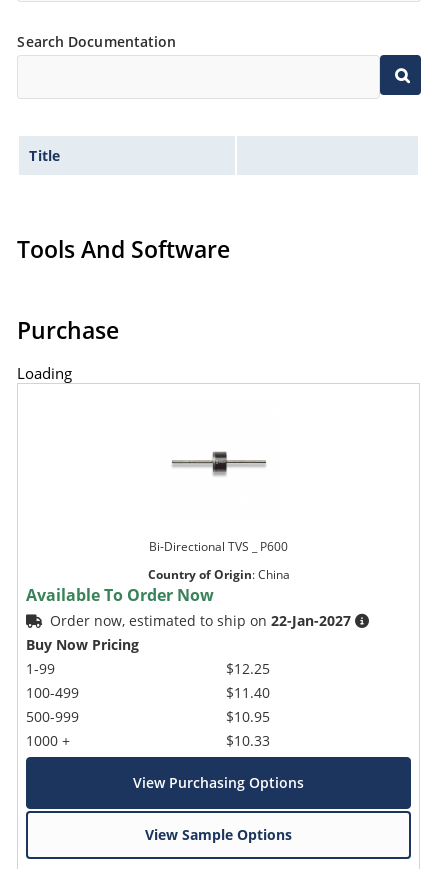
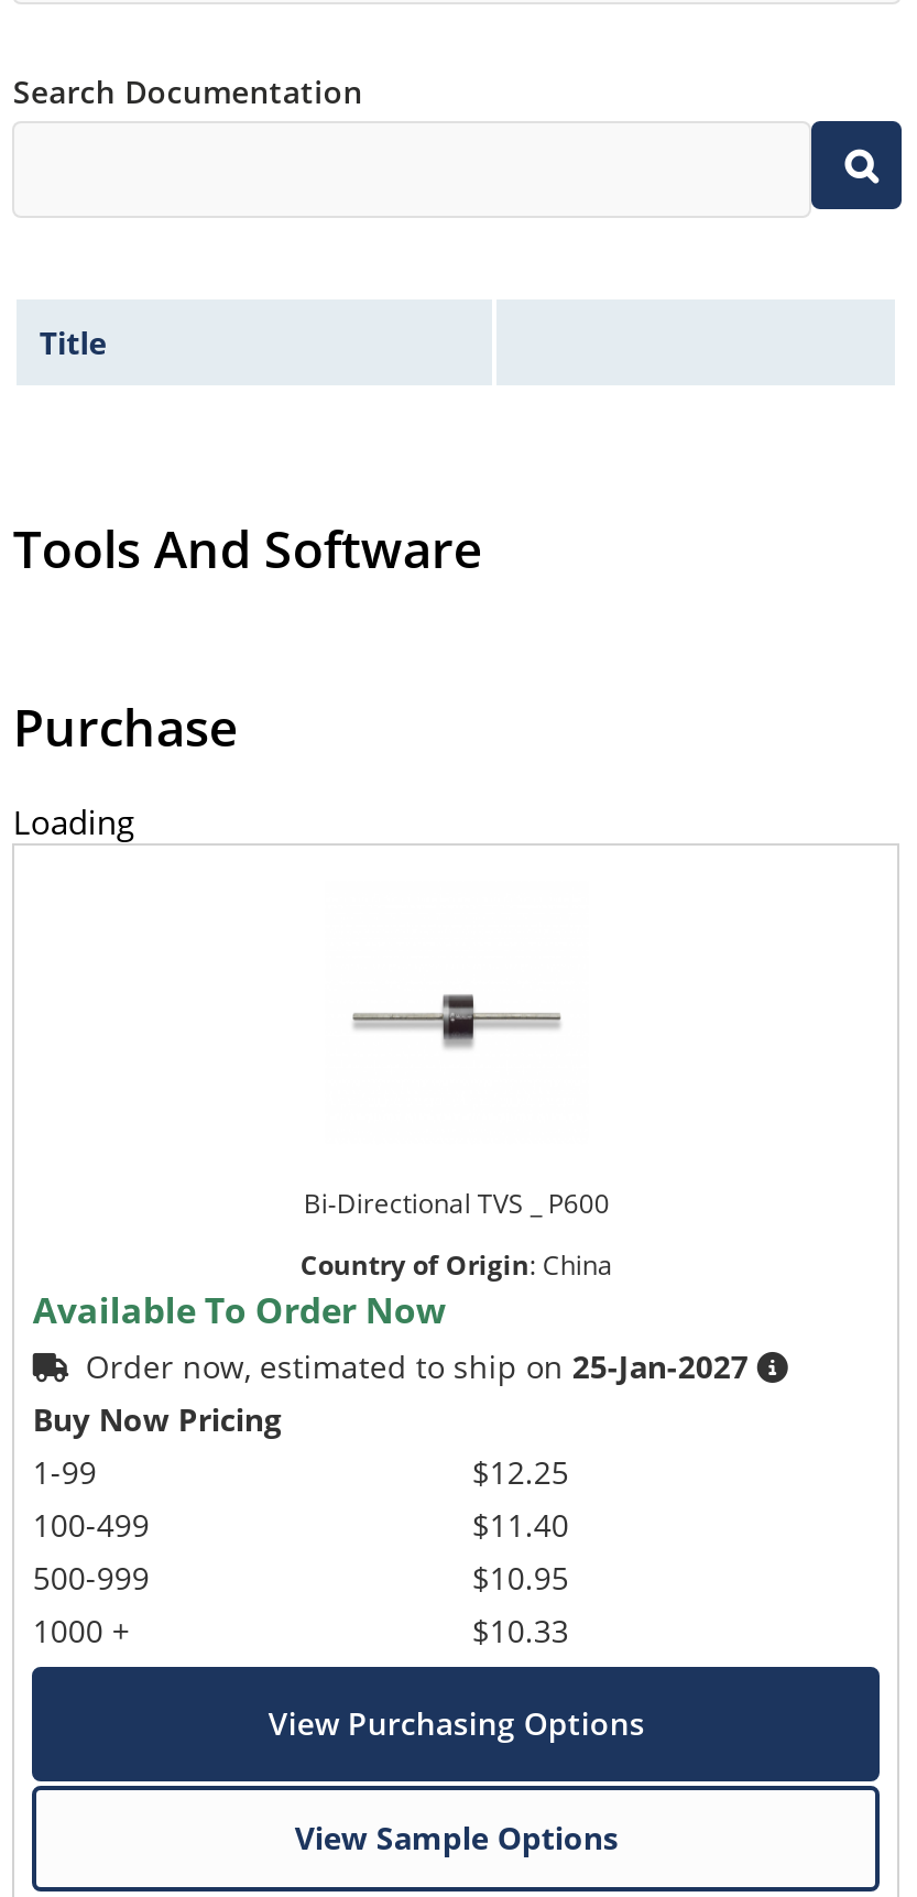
- Order now, estimated to ship on 22-Jan-2027
+ Order now, estimated to ship on 25-Jan-2027
